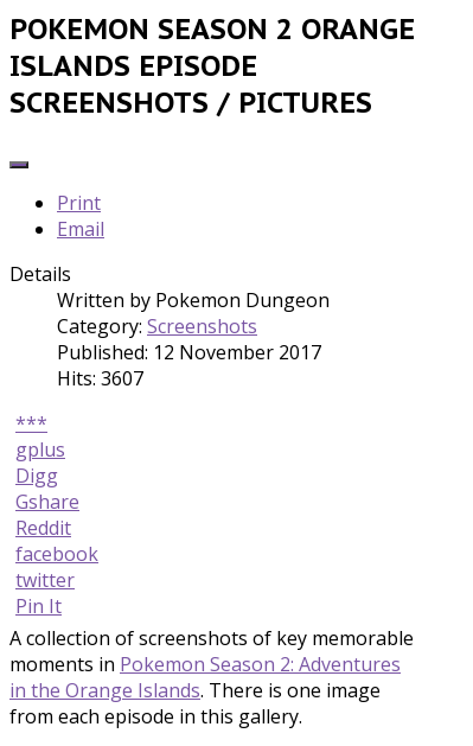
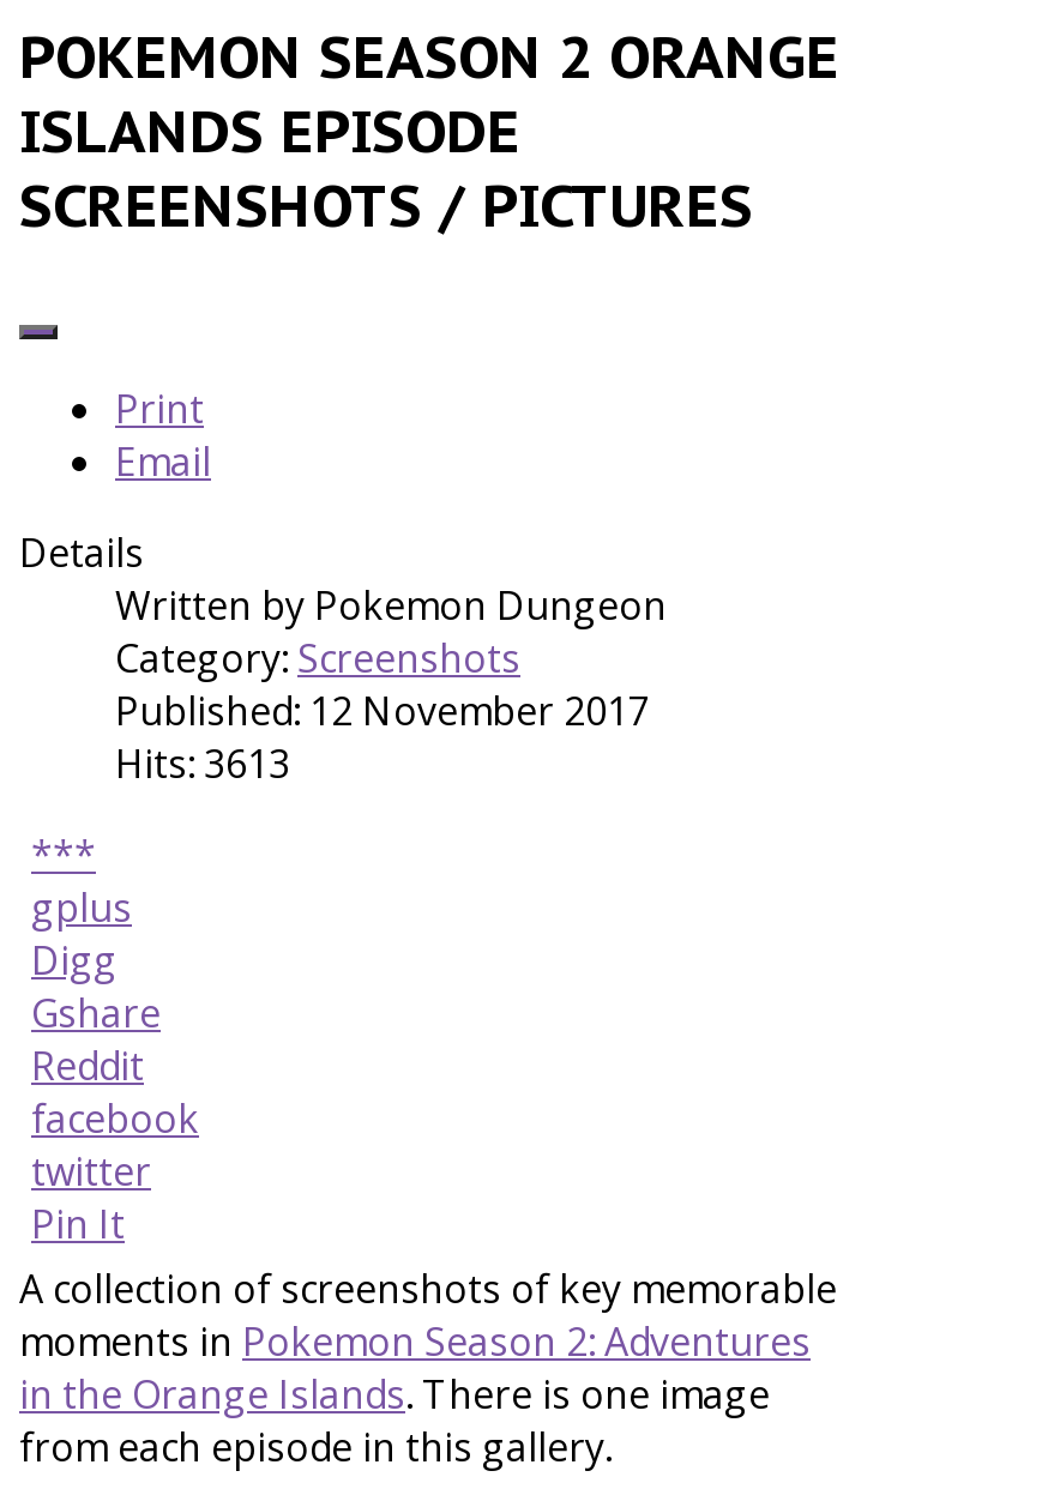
- Hits: 3607
+ Hits: 3613
